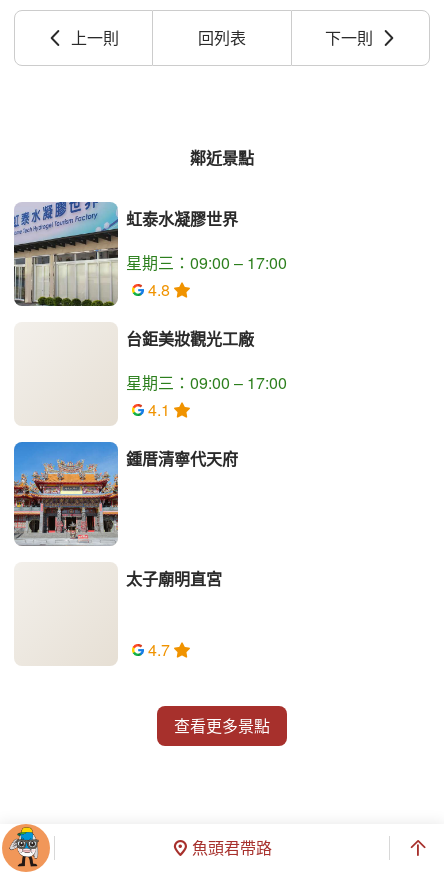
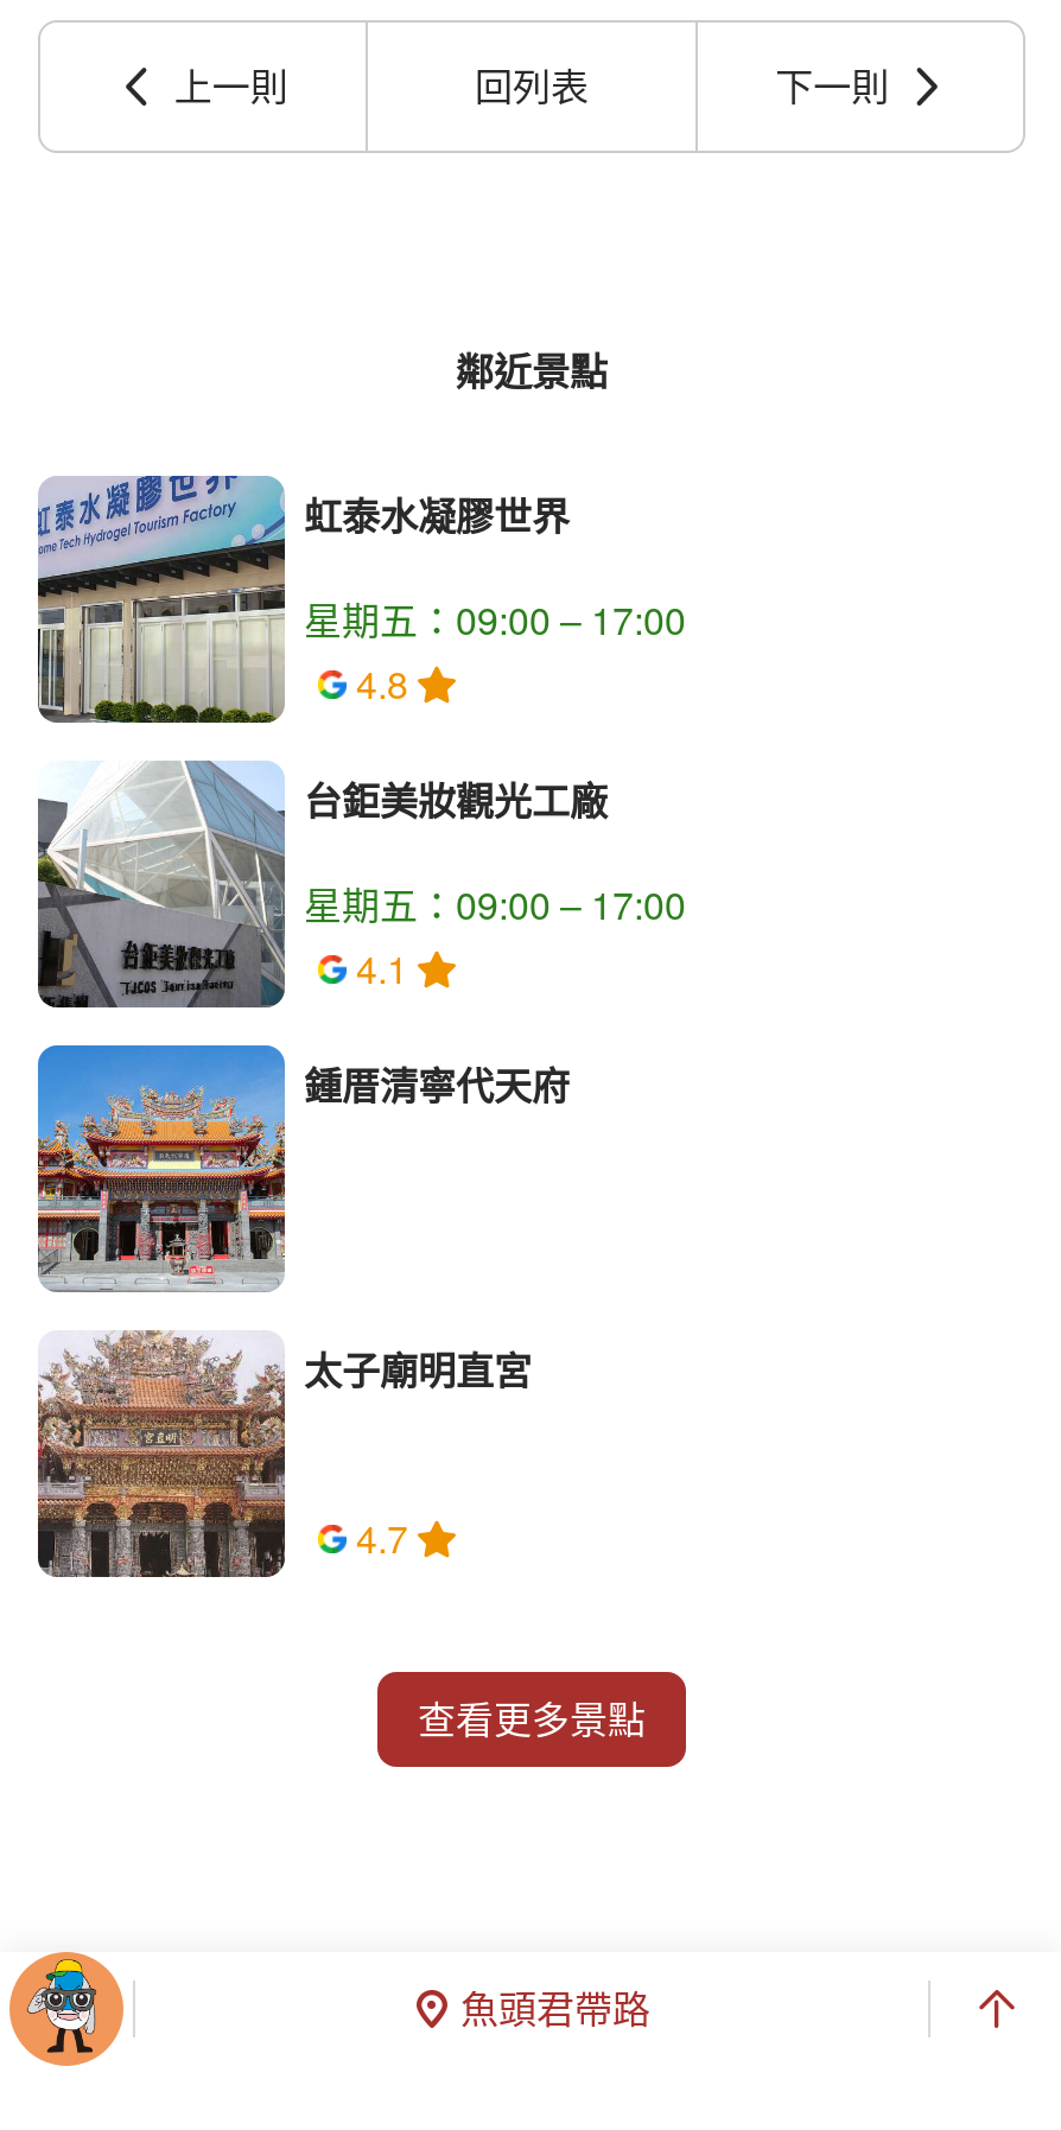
- 星期三：09:00 – 17:00
+ 星期五：09:00 – 17:00

+ [image]

- 星期三：09:00 – 17:00
+ 星期五：09:00 – 17:00

+ [image]
